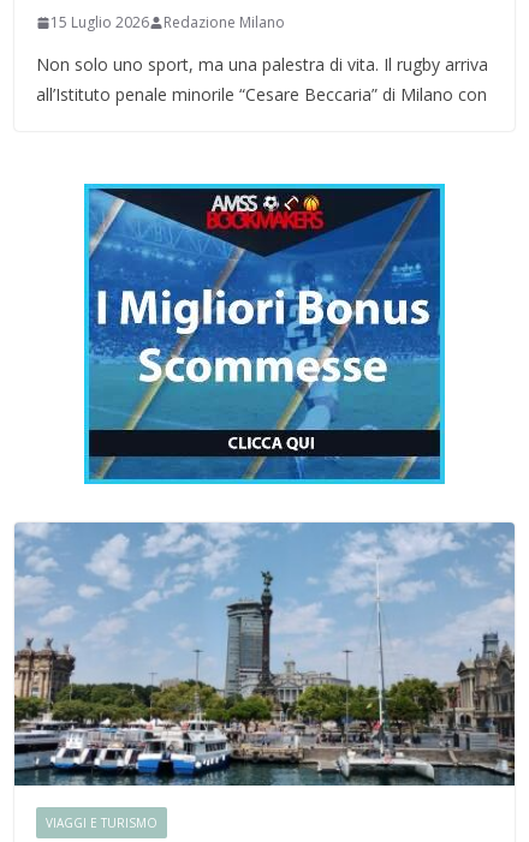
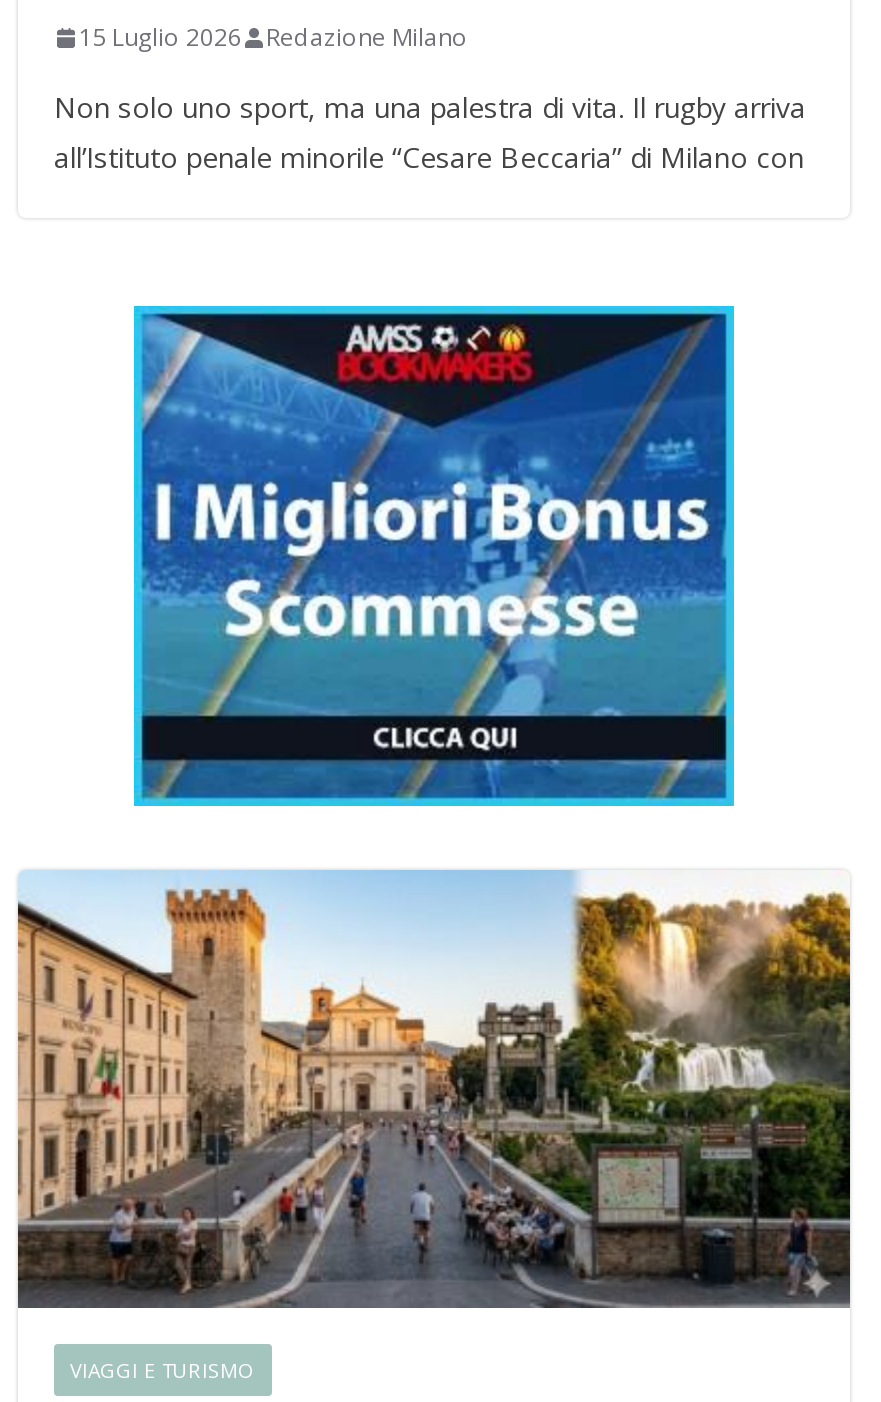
- [image]
+ [image]
